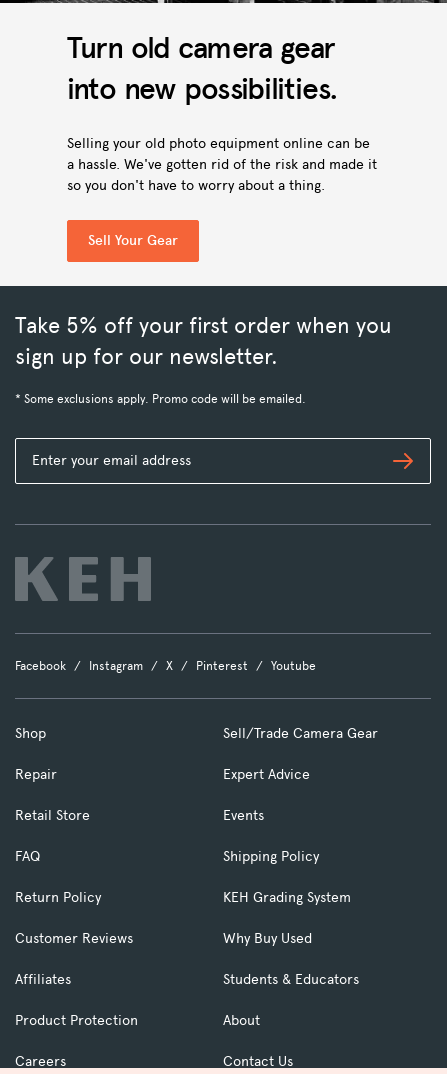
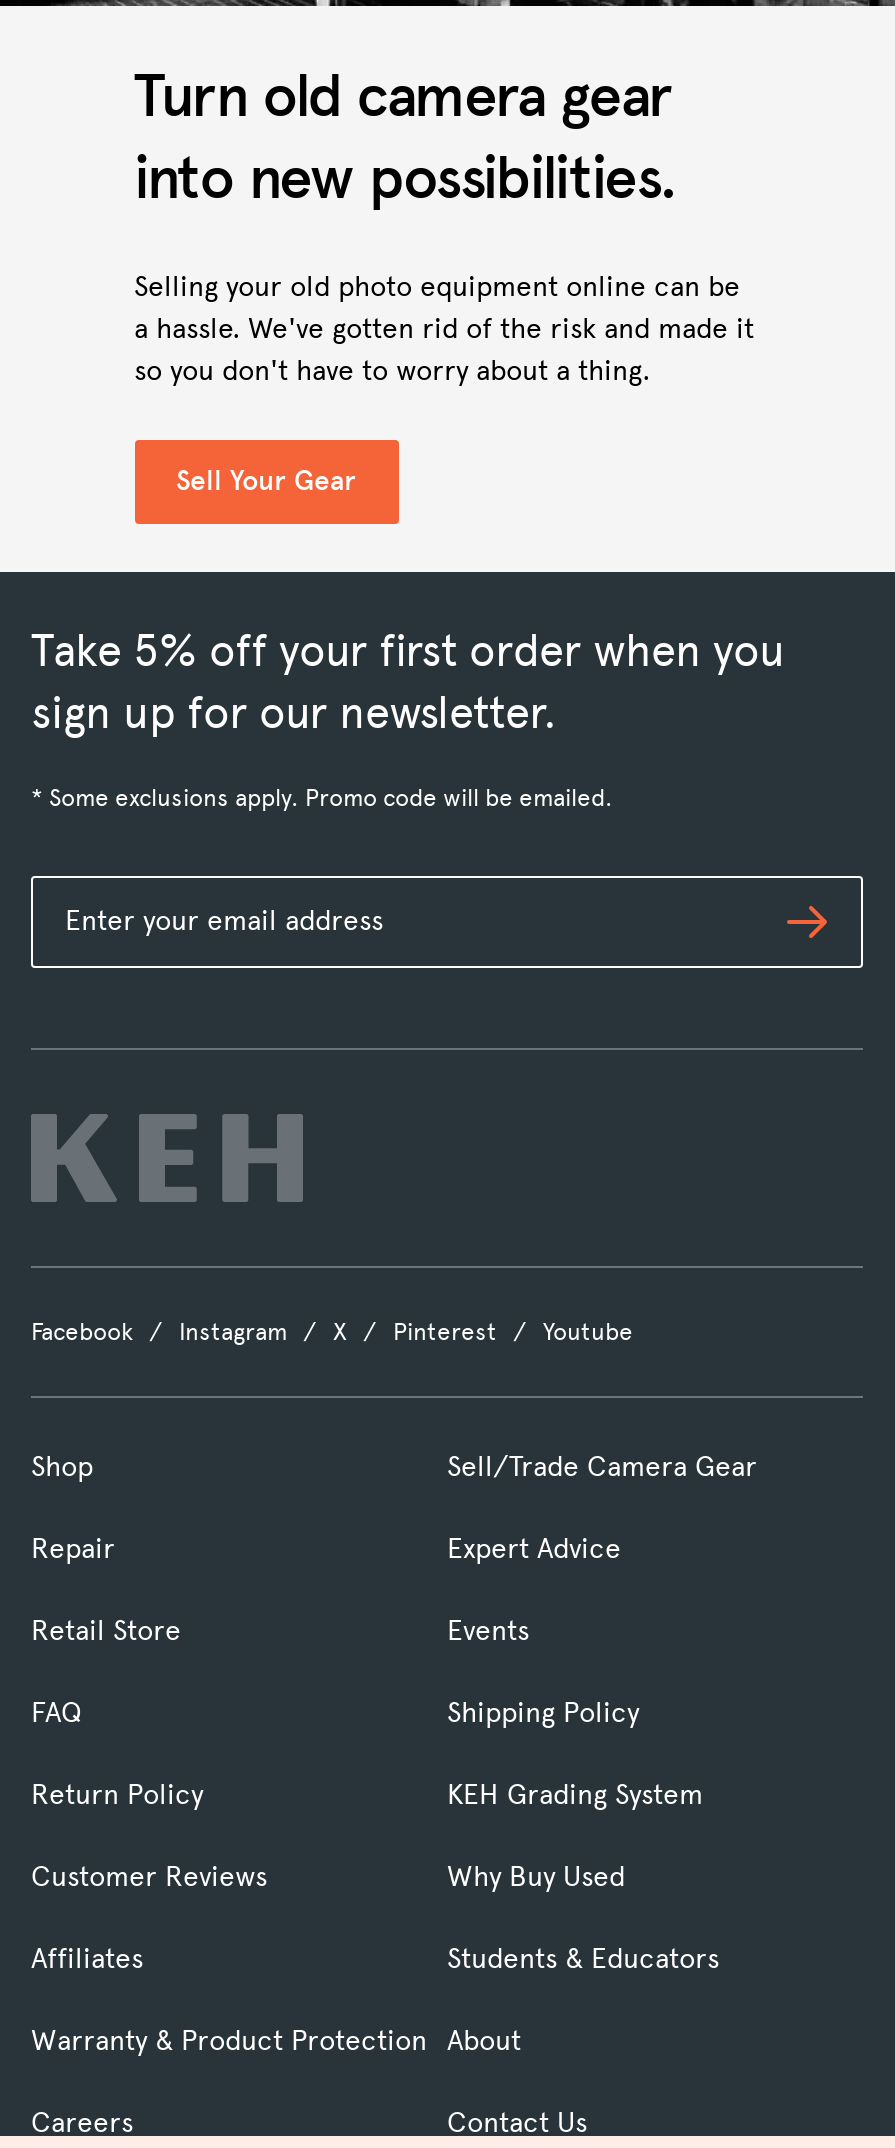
- Product Protection
- About
+ Warranty & Product Protection About
